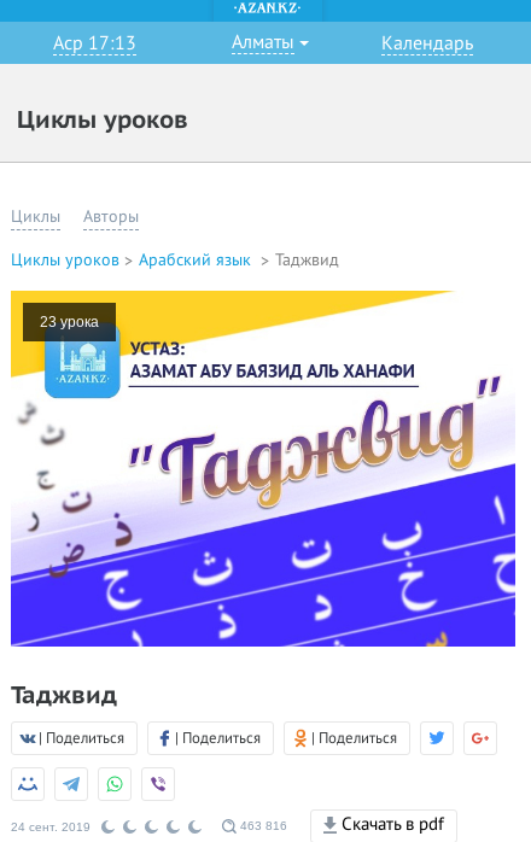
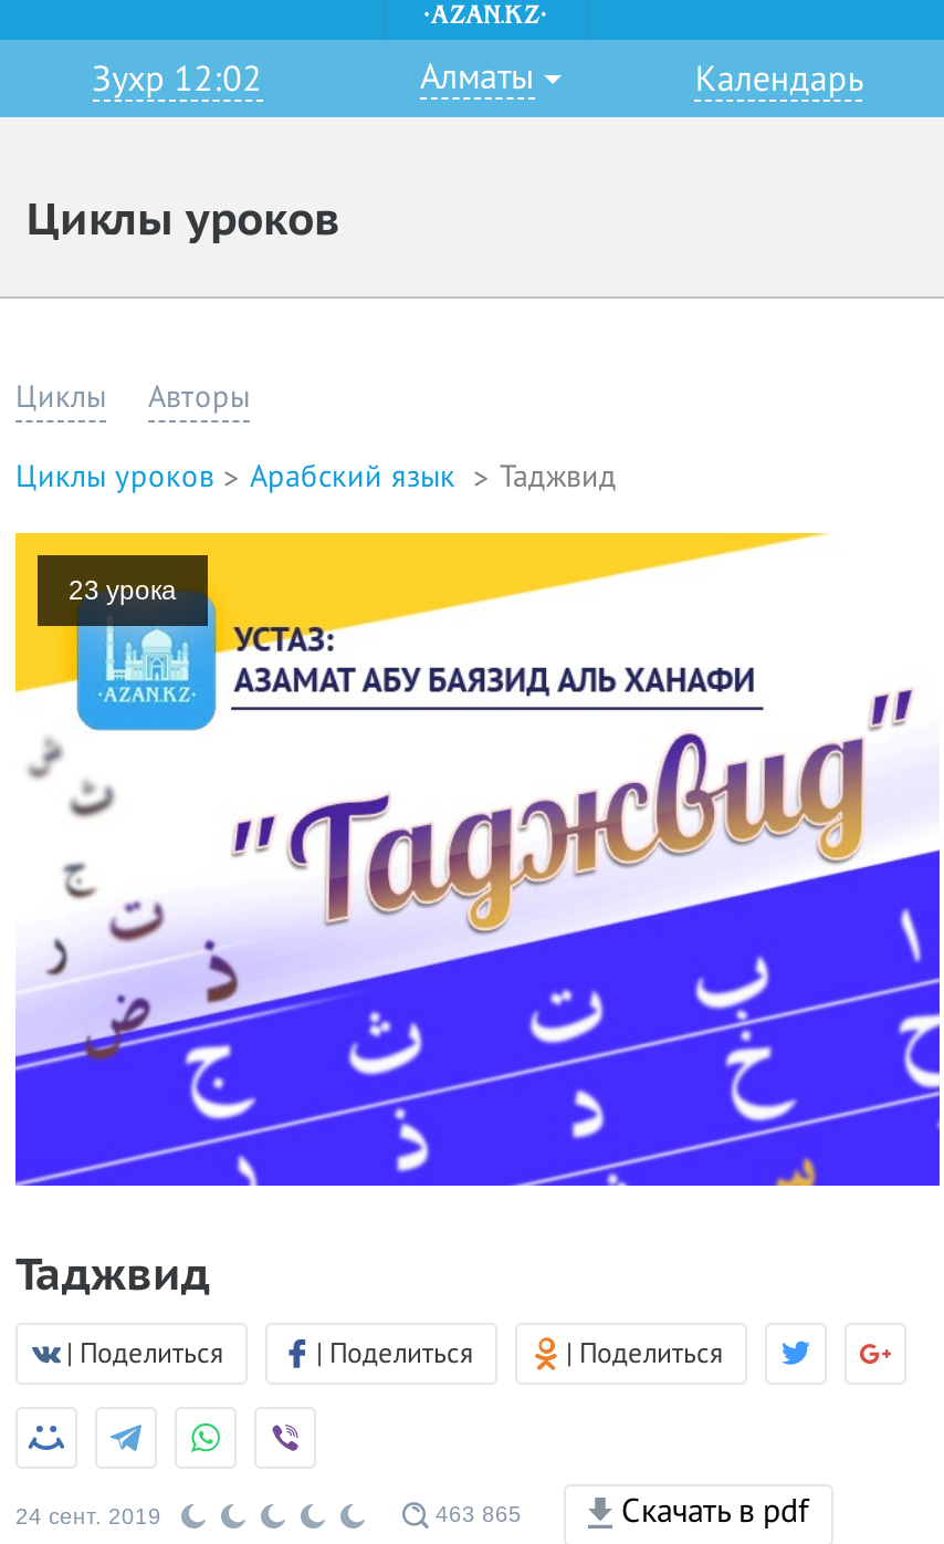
- Аср 17:13
+ Зухр 12:02

- 463 816
+ 463 865
